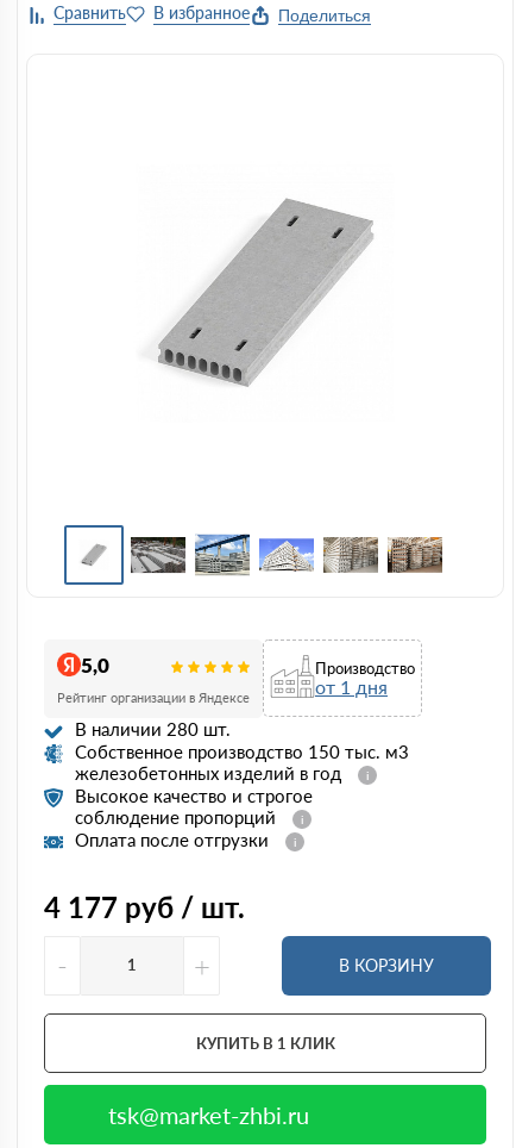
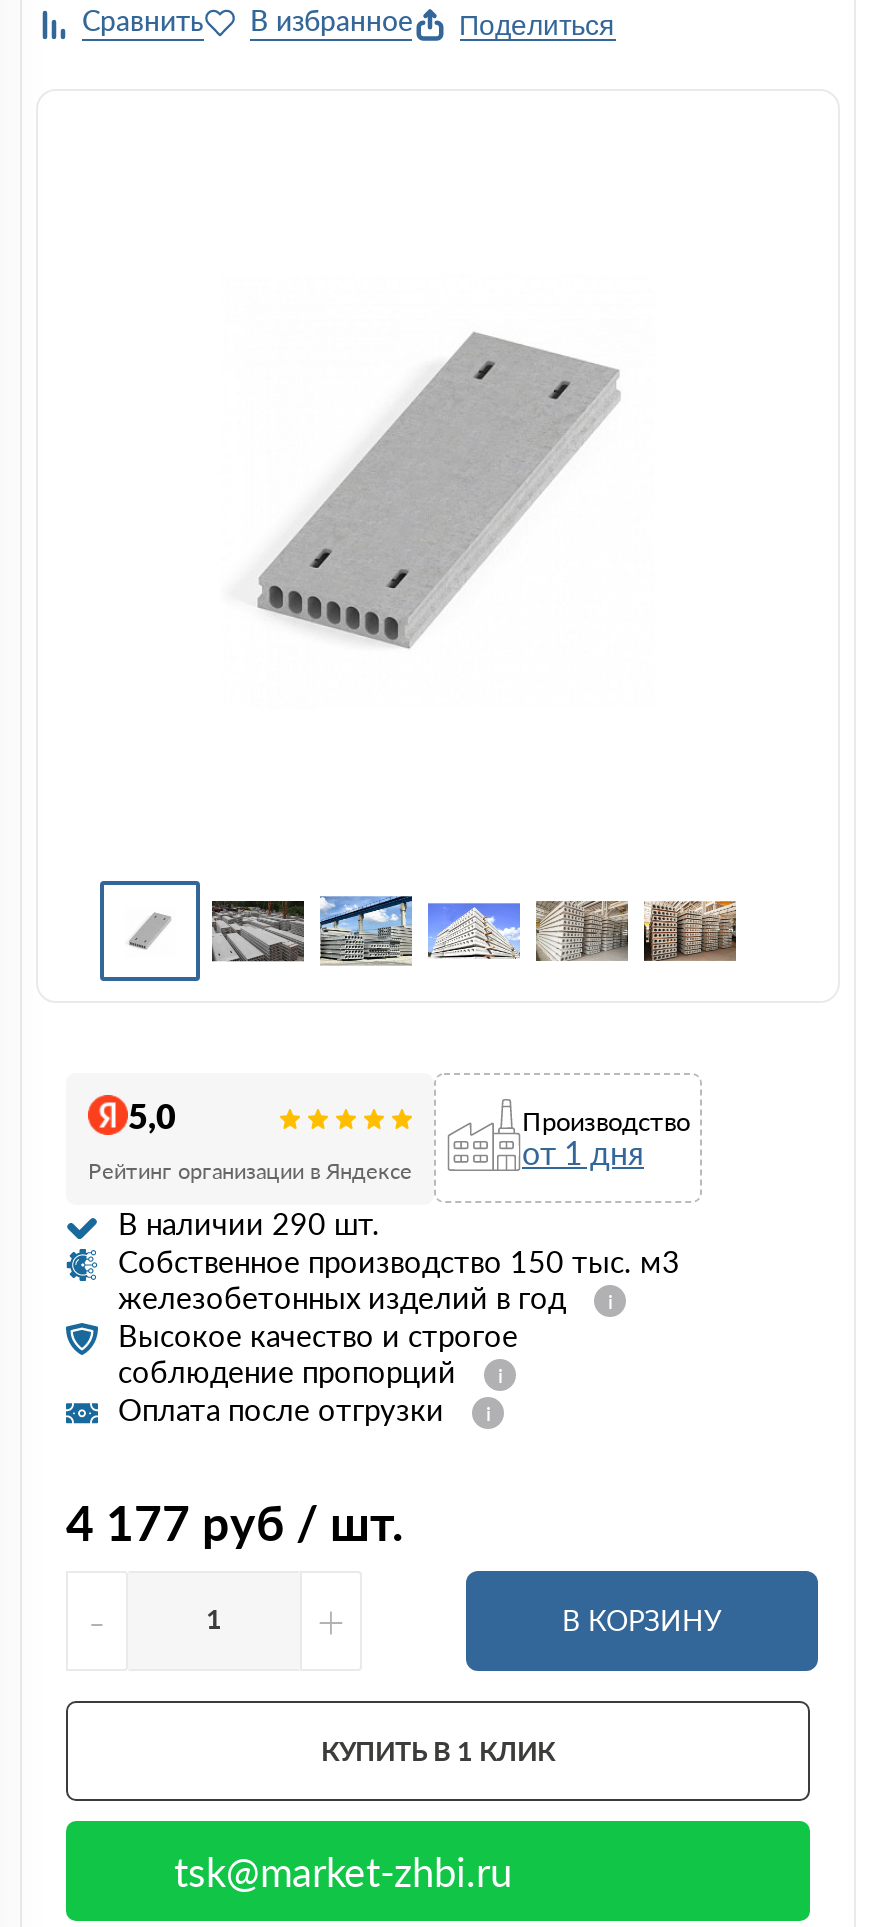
- В наличии 280 шт.
+ В наличии 290 шт.
